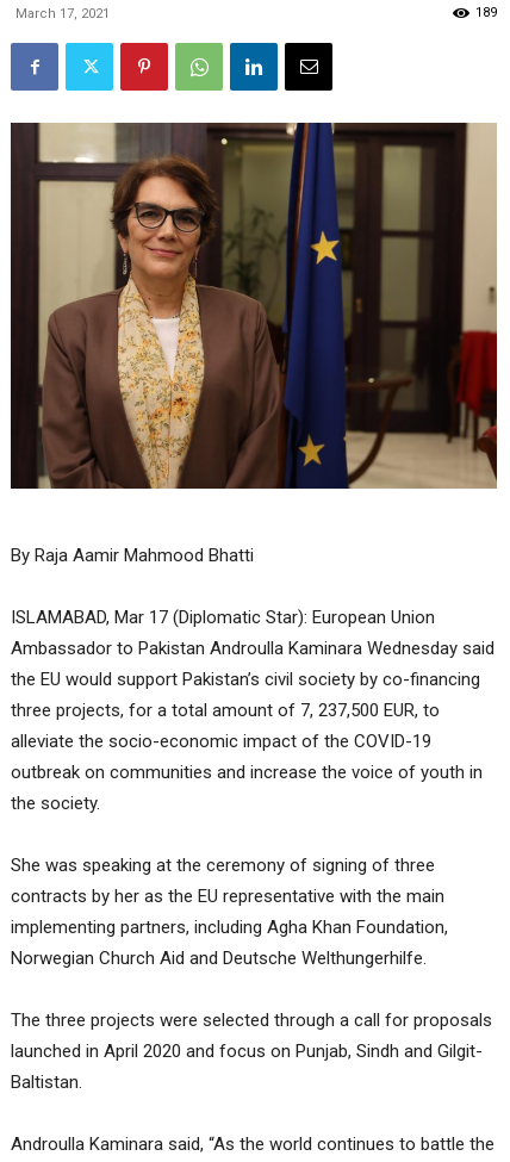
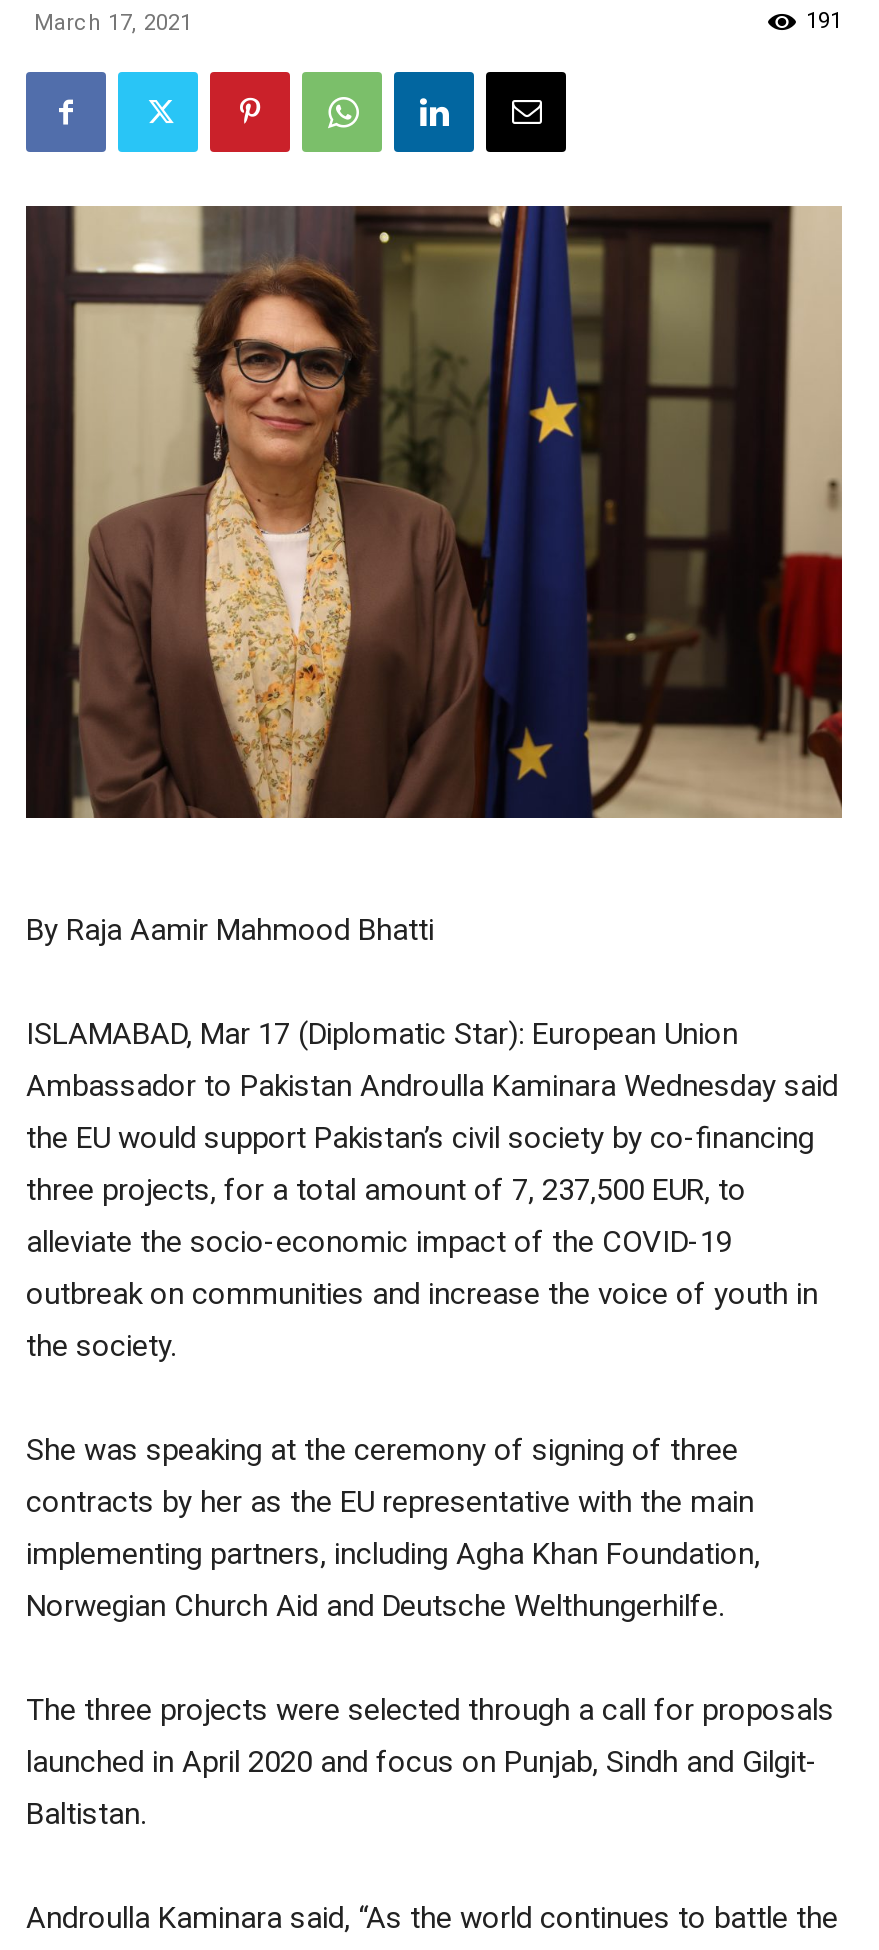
- 189
+ 191
